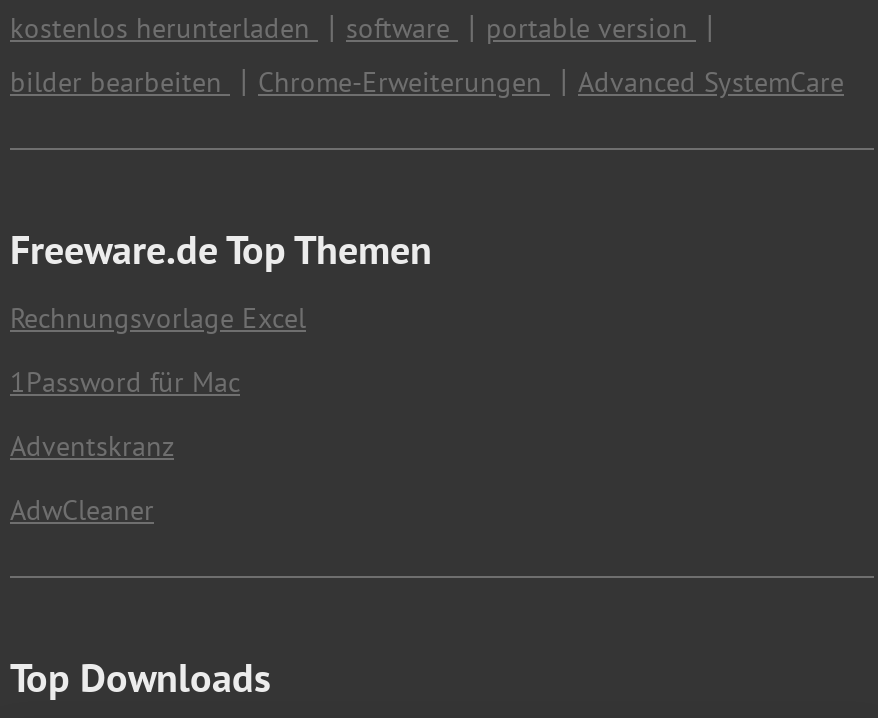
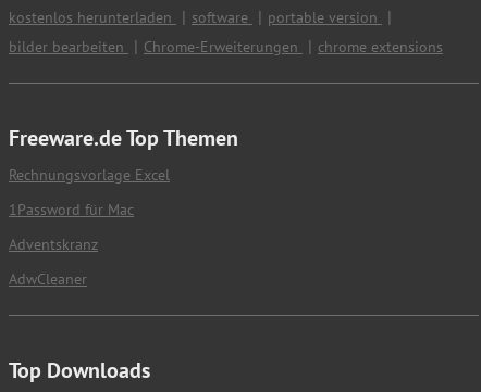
- Advanced SystemCare
+ chrome extensions
